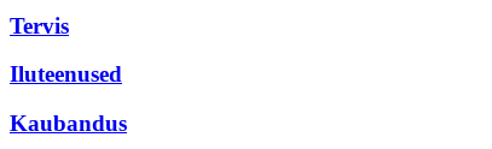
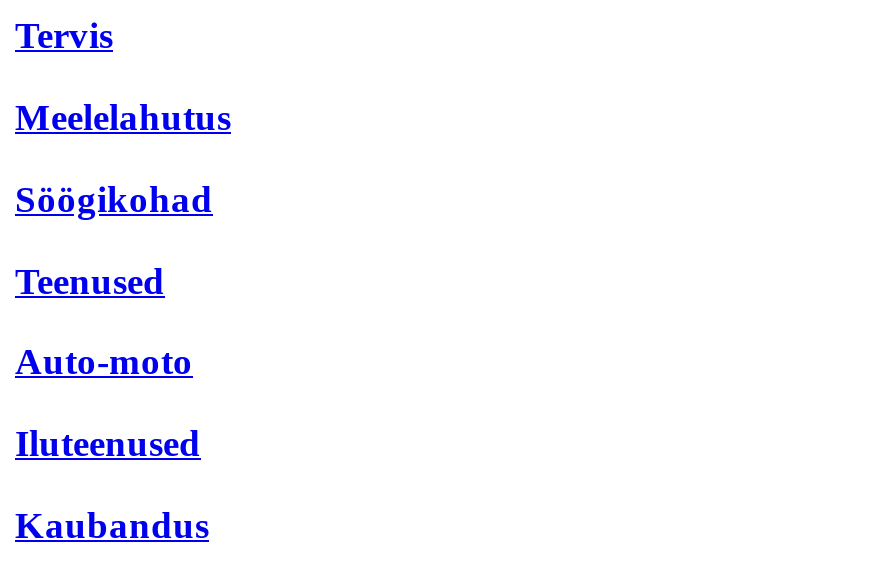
+ Meelelahutus
+ Söögikohad
+ Teenused
+ Auto-moto
